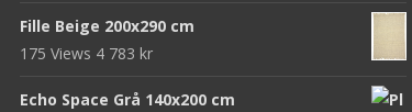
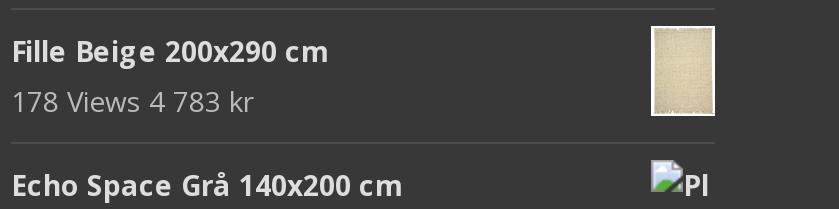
- 175 Views 4 783 kr
+ 178 Views 4 783 kr
